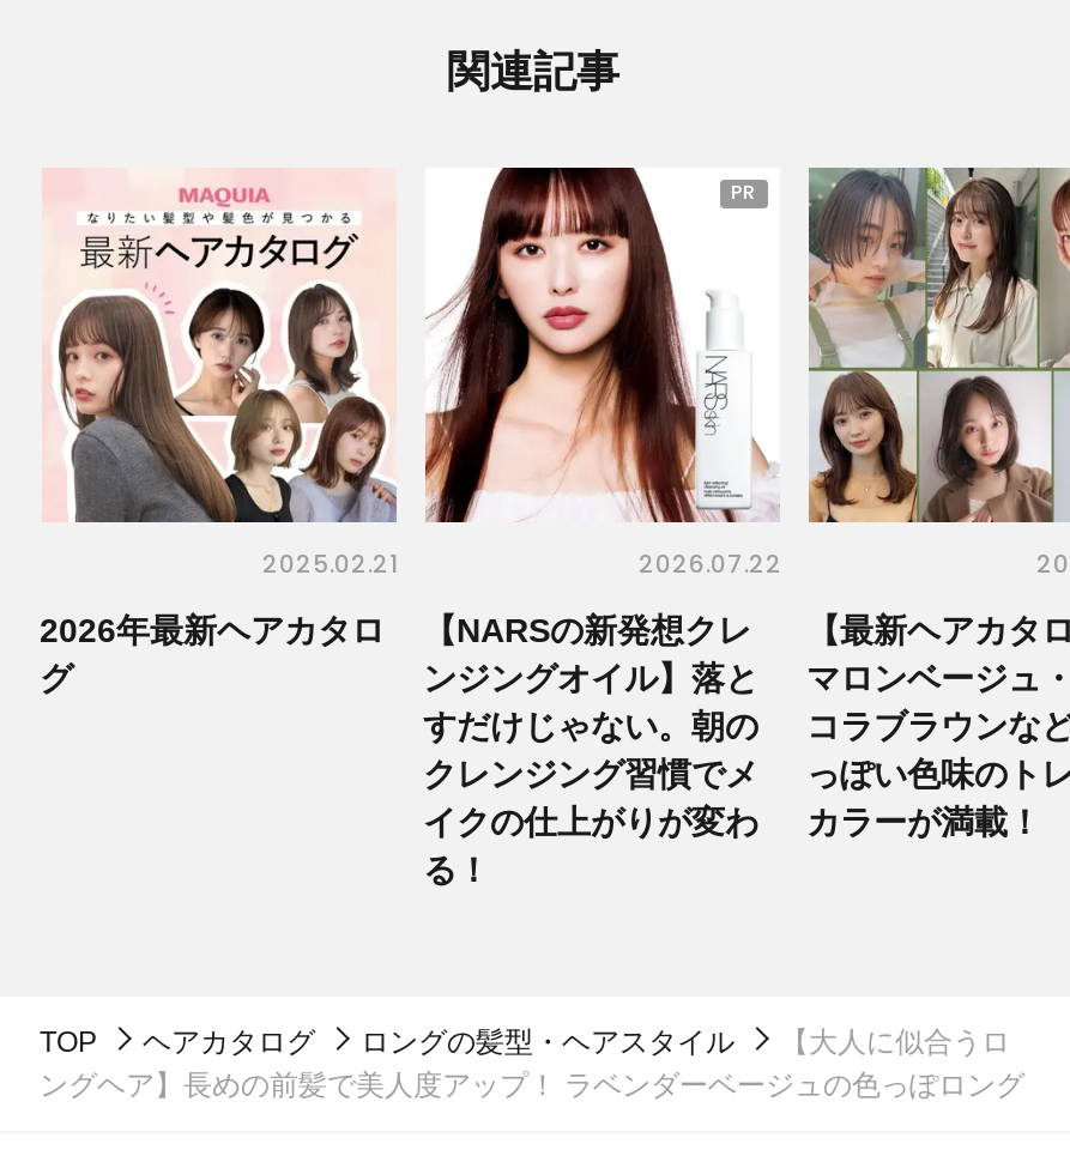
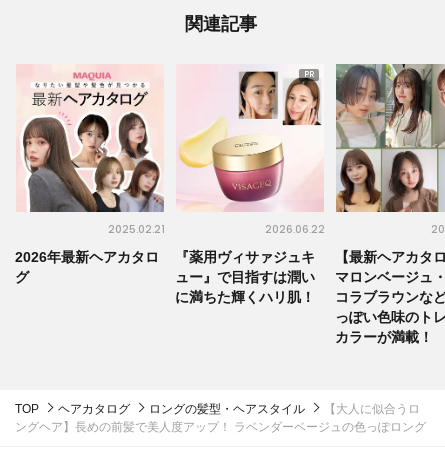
- [image]
- 2026.07.22
+ [image]
+ 2026.06.22

- 【NARSの新発想クレ
- ンジングオイル】落と
- すだけじゃない。朝の
- クレンジング習慣でメ
- イクの仕上がりが変わ
- る！
+ 『薬用ヴィサァジュキ
+ ュー』で目指すは潤い
+ に満ちた輝くハリ肌！
